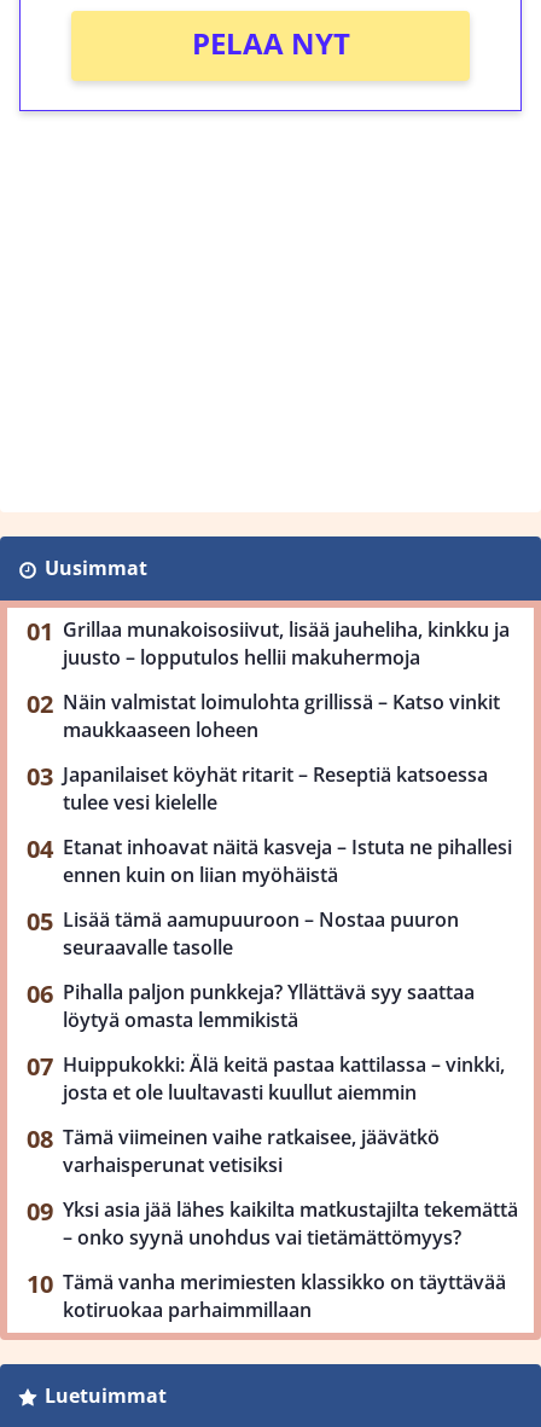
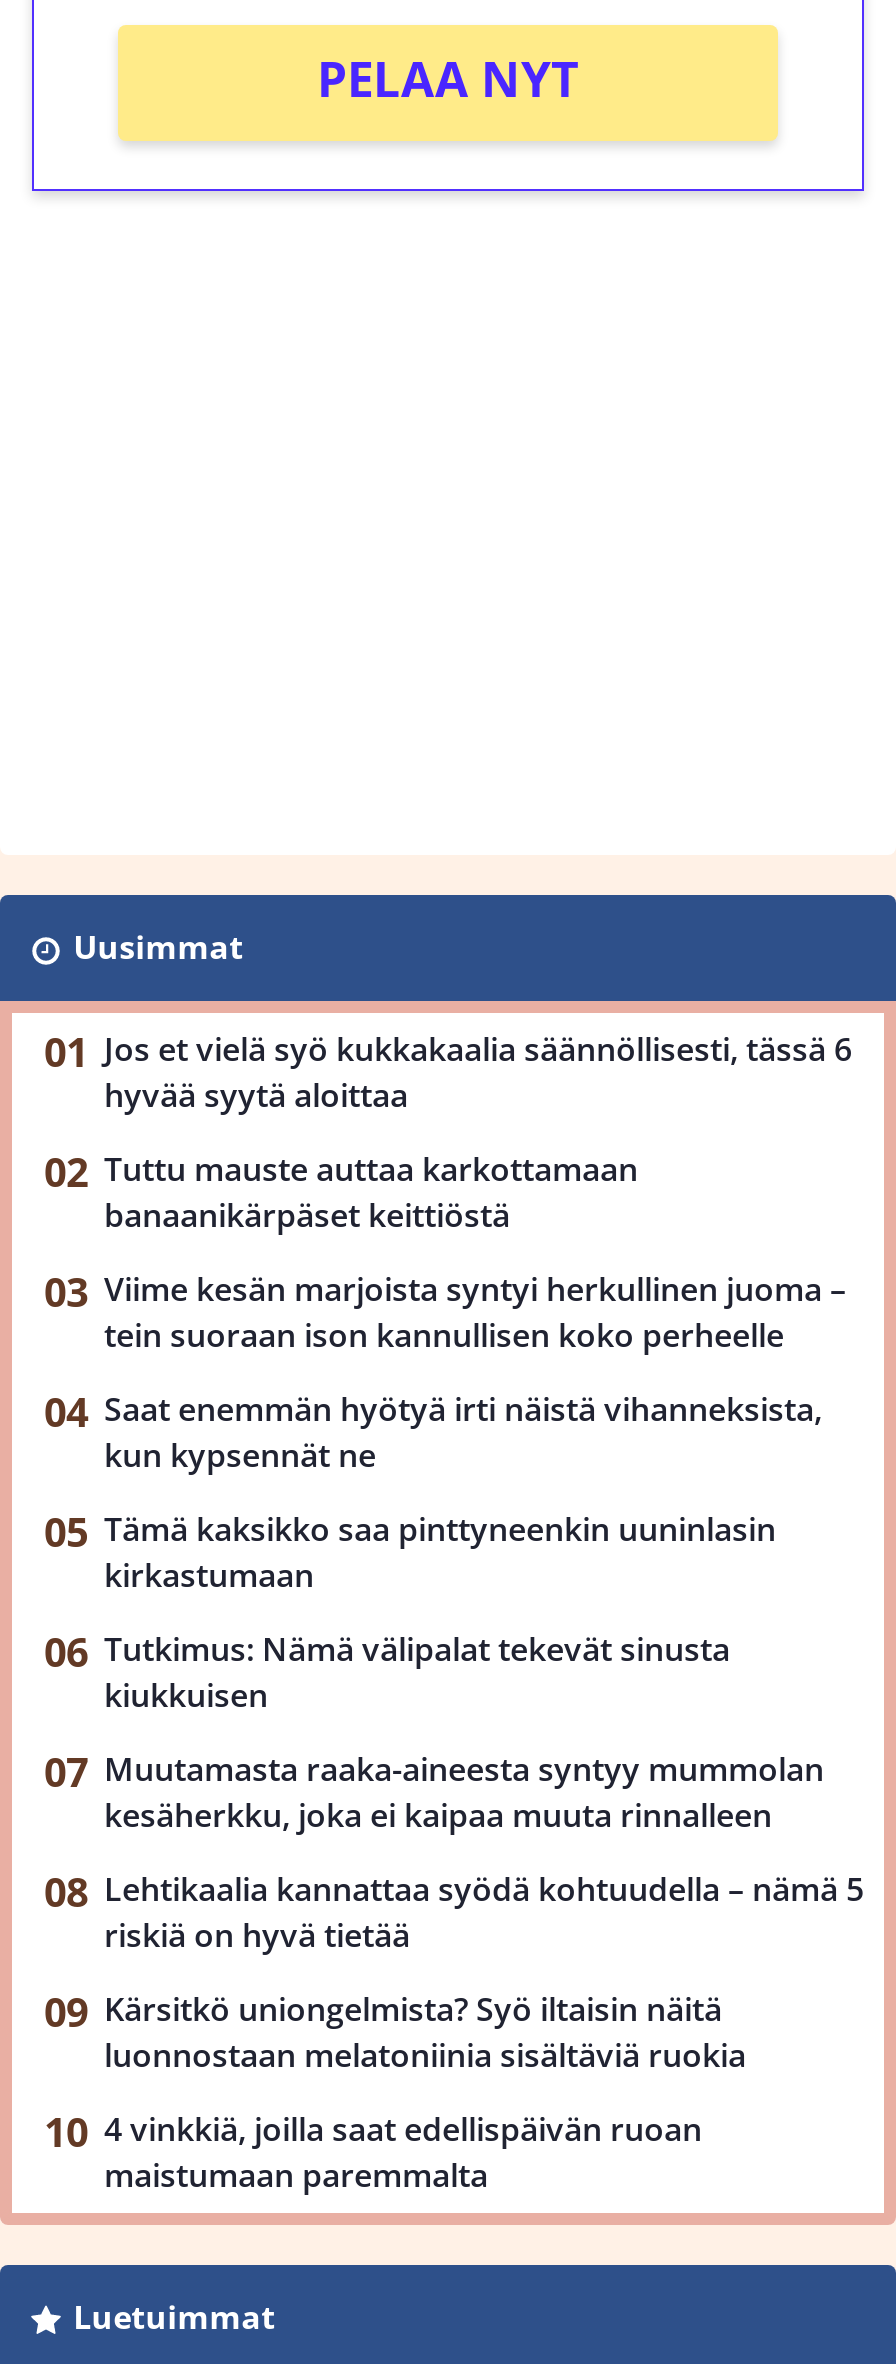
- Grillaa munakoisosiivut, lisää jauheliha, kinkku ja
- juusto – lopputulos hellii makuhermoja
+ Jos et vielä syö kukkakaalia säännöllisesti, tässä 6
+ hyvää syytä aloittaa

- Näin valmistat loimulohta grillissä – Katso vinkit
- maukkaaseen loheen
+ Tuttu mauste auttaa karkottamaan
+ banaanikärpäset keittiöstä

- Japanilaiset köyhät ritarit – Reseptiä katsoessa
- tulee vesi kielelle
+ Viime kesän marjoista syntyi herkullinen juoma –
+ tein suoraan ison kannullisen koko perheelle

- Etanat inhoavat näitä kasveja – Istuta ne pihallesi
- ennen kuin on liian myöhäistä
+ Saat enemmän hyötyä irti näistä vihanneksista,
+ kun kypsennät ne

- Lisää tämä aamupuuroon – Nostaa puuron
- seuraavalle tasolle
+ Tämä kaksikko saa pinttyneenkin uuninlasin
+ kirkastumaan

- Pihalla paljon punkkeja? Yllättävä syy saattaa
- löytyä omasta lemmikistä
+ Tutkimus: Nämä välipalat tekevät sinusta
+ kiukkuisen

- Huippukokki: Älä keitä pastaa kattilassa – vinkki,
- josta et ole luultavasti kuullut aiemmin
+ Muutamasta raaka-aineesta syntyy mummolan
+ kesäherkku, joka ei kaipaa muuta rinnalleen

- Tämä viimeinen vaihe ratkaisee, jäävätkö
- varhaisperunat vetisiksi
+ Lehtikaalia kannattaa syödä kohtuudella – nämä 5
+ riskiä on hyvä tietää

- Yksi asia jää lähes kaikilta matkustajilta tekemättä
- – onko syynä unohdus vai tietämättömyys?
+ Kärsitkö uniongelmista? Syö iltaisin näitä
+ luonnostaan melatoniinia sisältäviä ruokia

- Tämä vanha merimiesten klassikko on täyttävää
- kotiruokaa parhaimmillaan
+ 4 vinkkiä, joilla saat edellispäivän ruoan
+ maistumaan paremmalta
